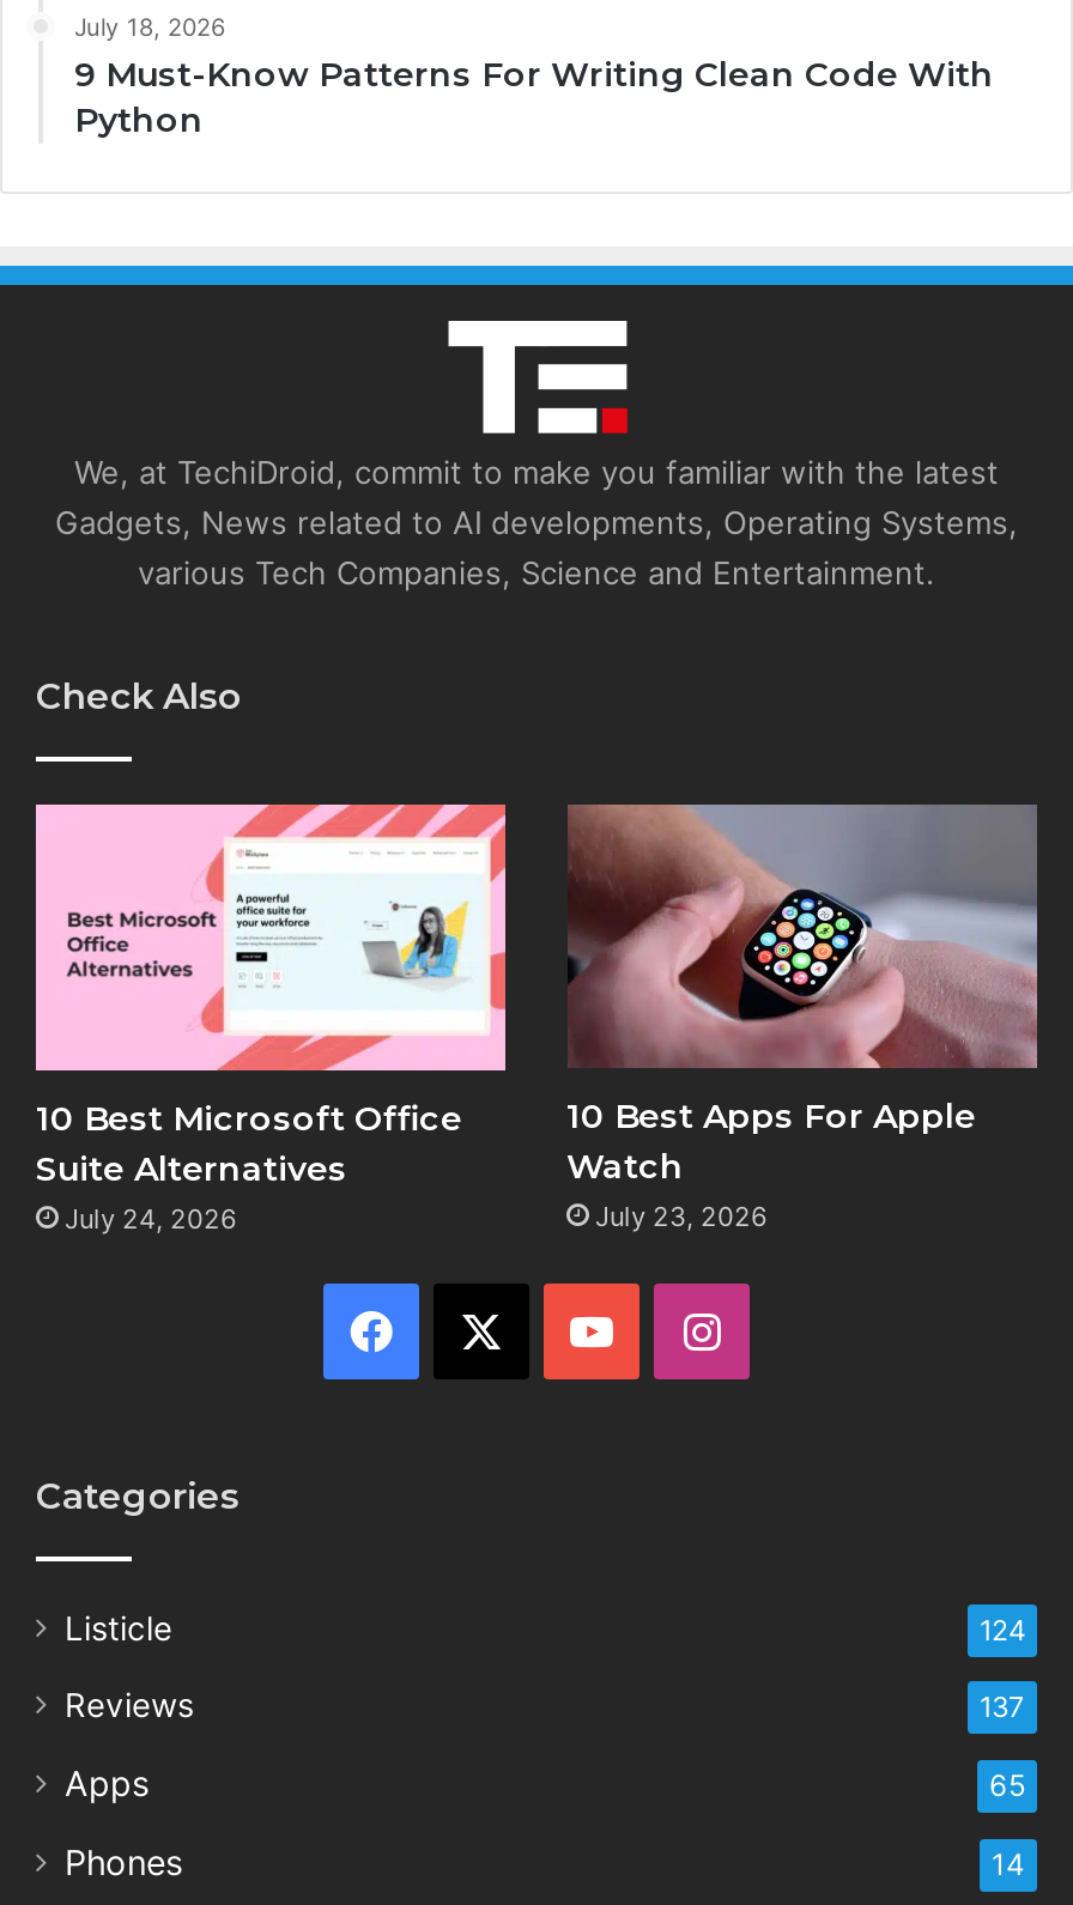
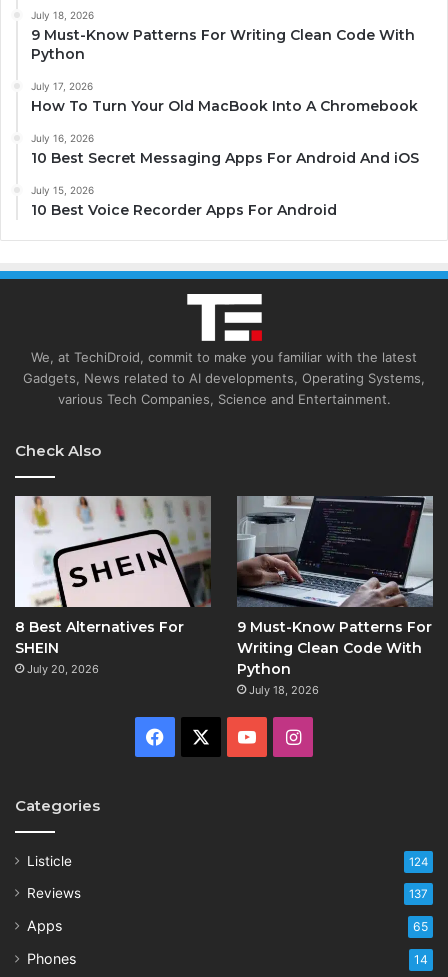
+ July 17, 2026
+ How To Turn Your Old MacBook Into A Chromebook
+ July 16, 2026
+ 10 Best Secret Messaging Apps For Android And iOS
+ July 15, 2026
+ 10 Best Voice Recorder Apps For Android

- [image]
- 10 Best Microsoft Office
- Suite Alternatives
- July 24, 2026
+ [image]
+ 8 Best Alternatives For
+ SHEIN
+ July 20, 2026

- [image]
- 10 Best Apps For Apple
- Watch
- July 23, 2026
+ [image]
+ 9 Must-Know Patterns For
+ Writing Clean Code With
+ Python
+ July 18, 2026
